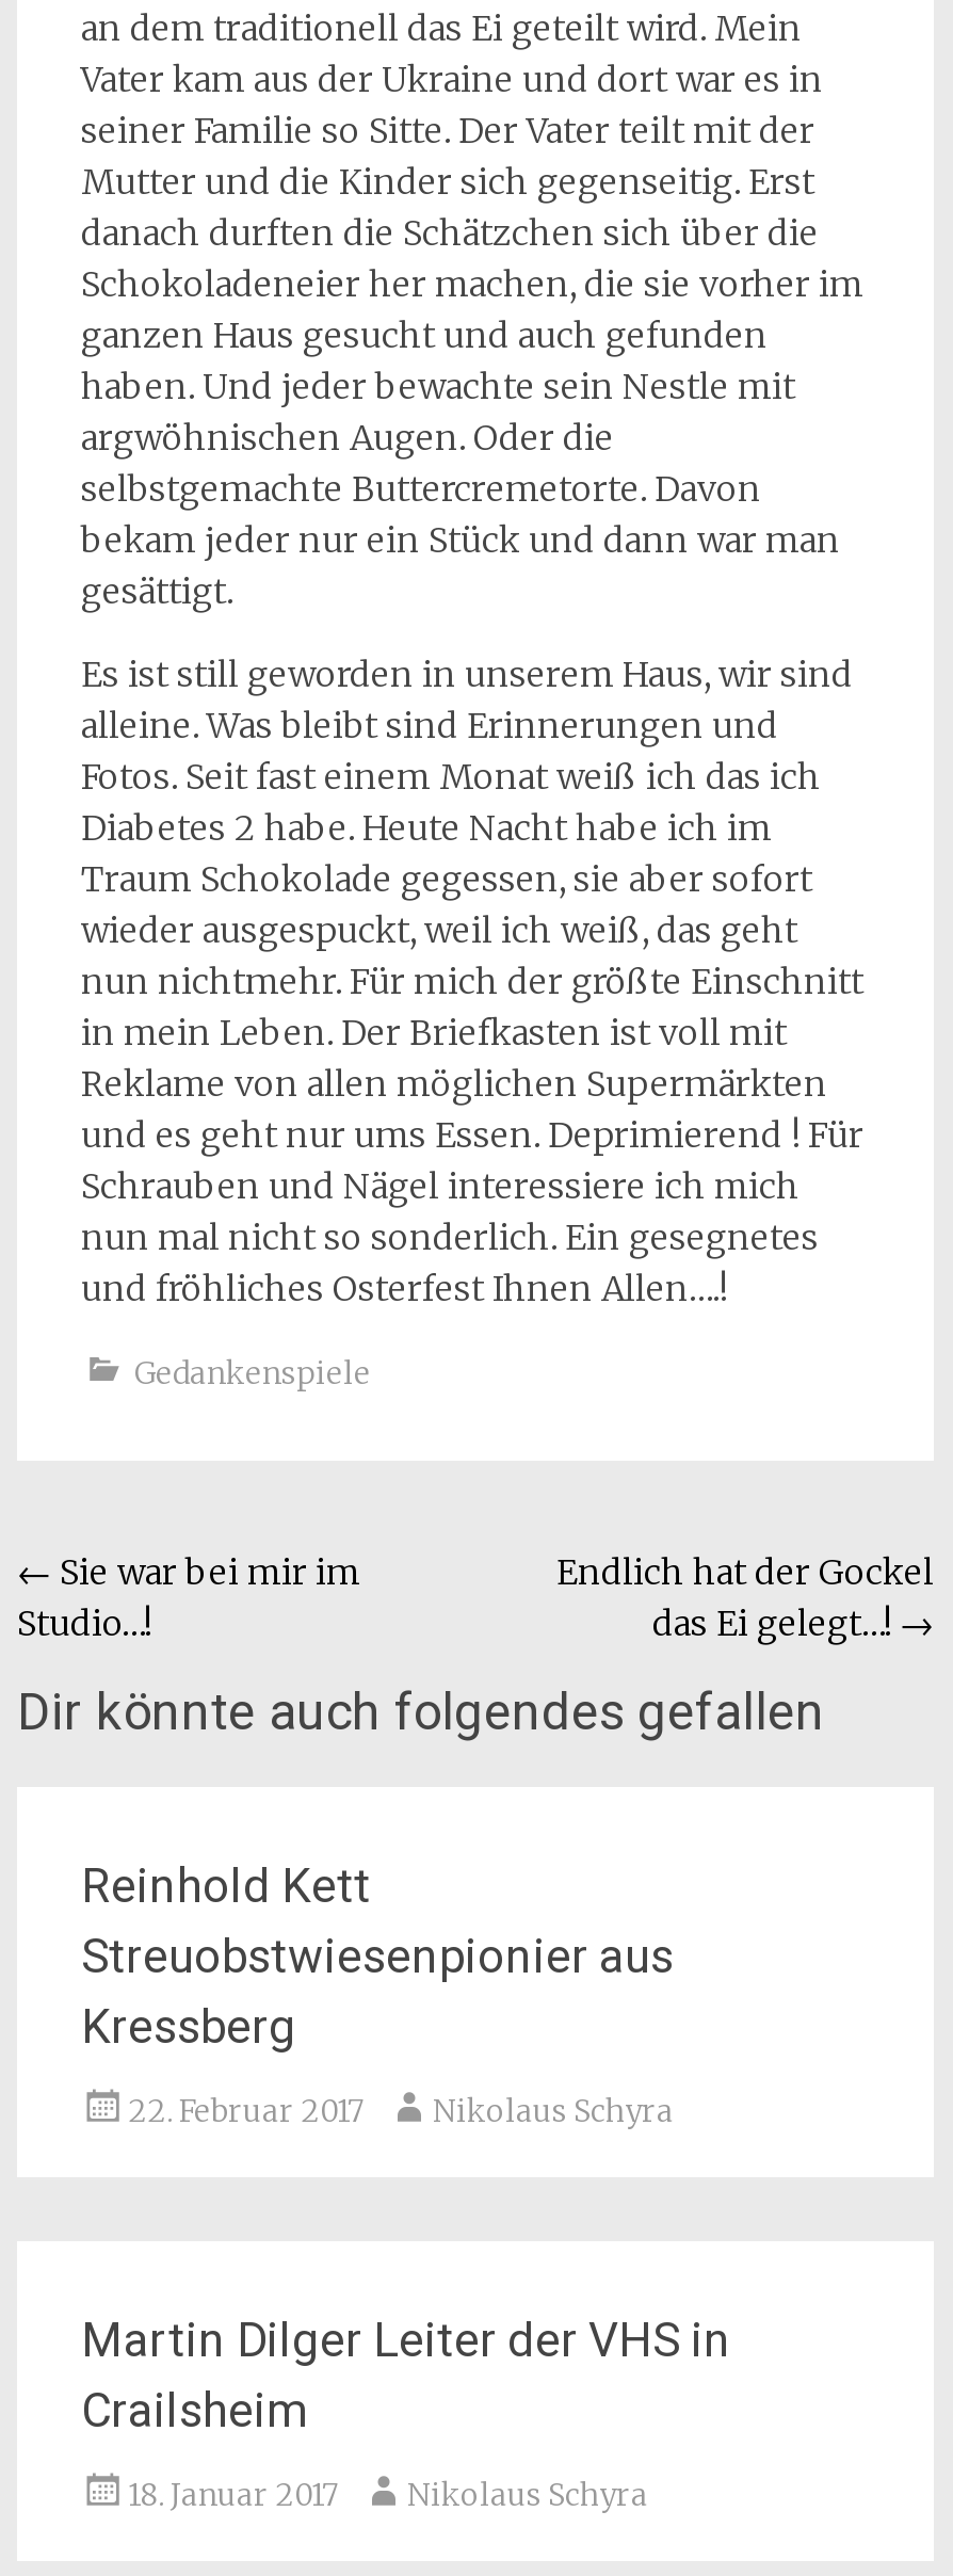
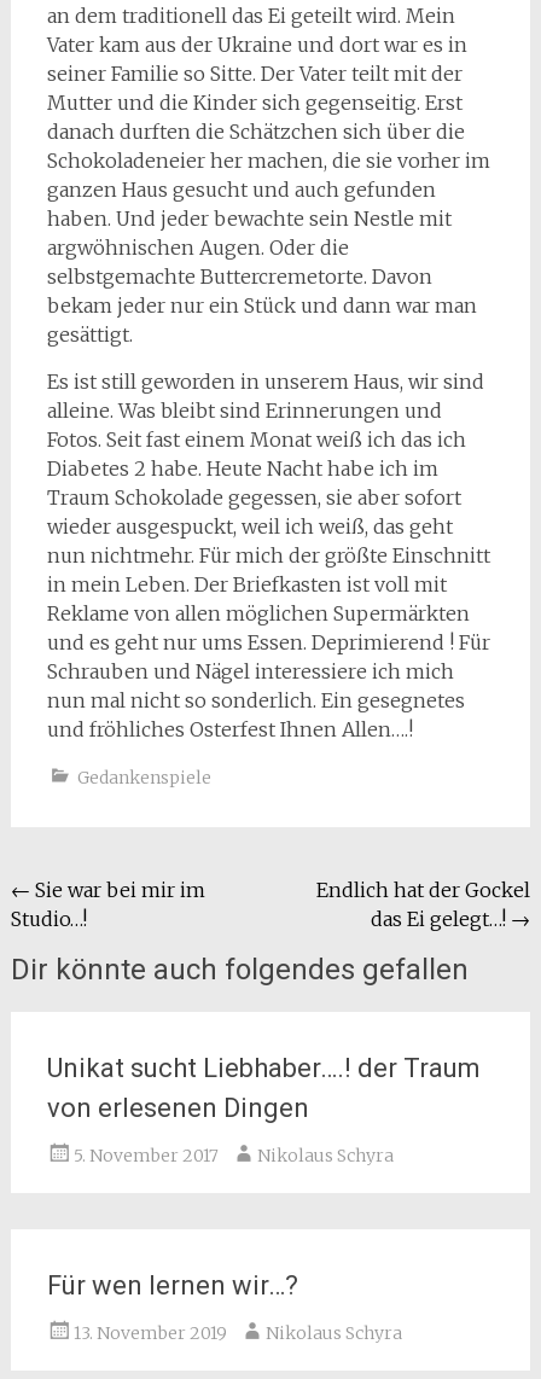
- Reinhold Kett
- Streuobstwiesenpionier aus
- Kressberg
+ Unikat sucht Liebhaber….! der Traum
+ von erlesenen Dingen

- 22. Februar 2017 Nikolaus Schyra
+ 5. November 2017 Nikolaus Schyra

- Martin Dilger Leiter der VHS in
- Crailsheim
+ Für wen lernen wir…?

- 18. Januar 2017 Nikolaus Schyra
+ 13. November 2019 Nikolaus Schyra
